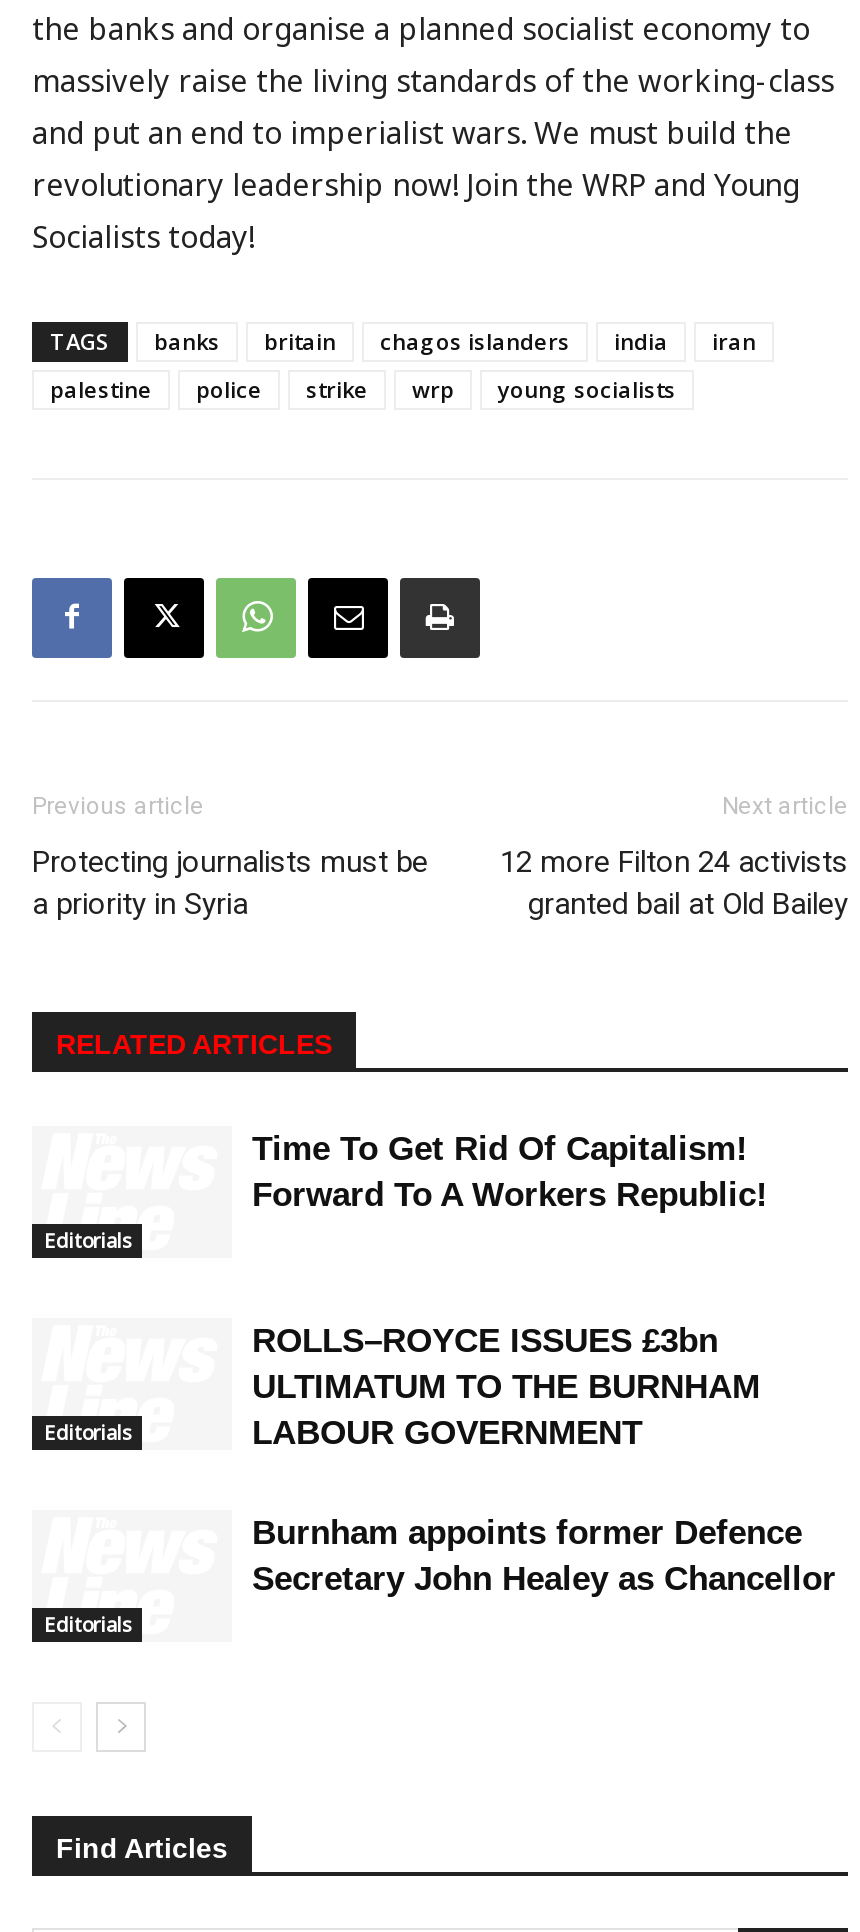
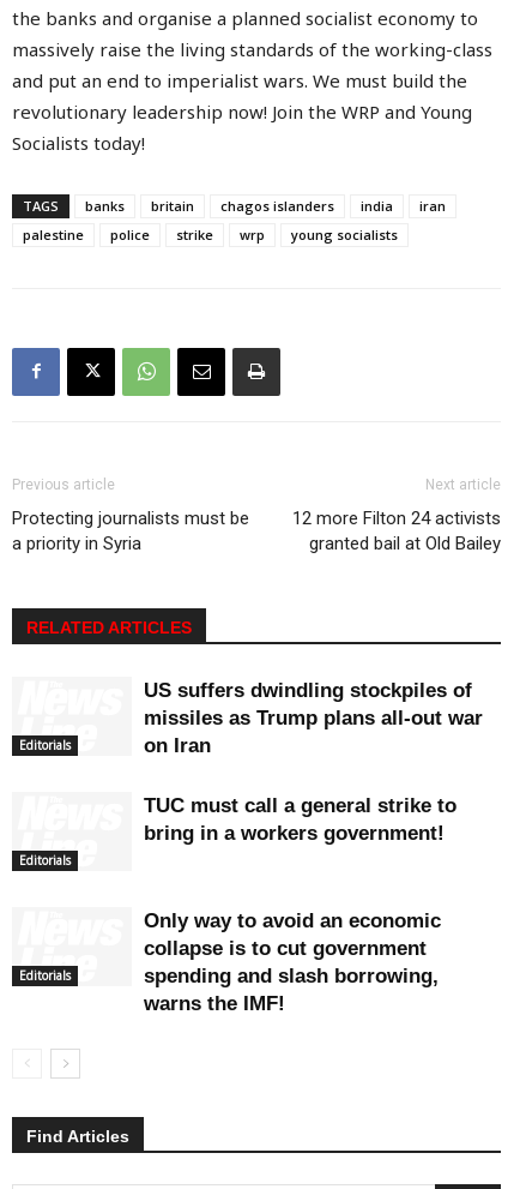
- Time To Get Rid Of Capitalism!
- Forward To A Workers Republic!
+ US suffers dwindling stockpiles of
+ missiles as Trump plans all-out war
+ on Iran

- ROLLS–ROYCE ISSUES £3bn
- ULTIMATUM TO THE BURNHAM
- LABOUR GOVERNMENT
+ TUC must call a general strike to
+ bring in a workers government!

- Burnham appoints former Defence
- Secretary John Healey as Chancellor
+ Only way to avoid an economic
+ collapse is to cut government
+ spending and slash borrowing,
+ warns the IMF!
